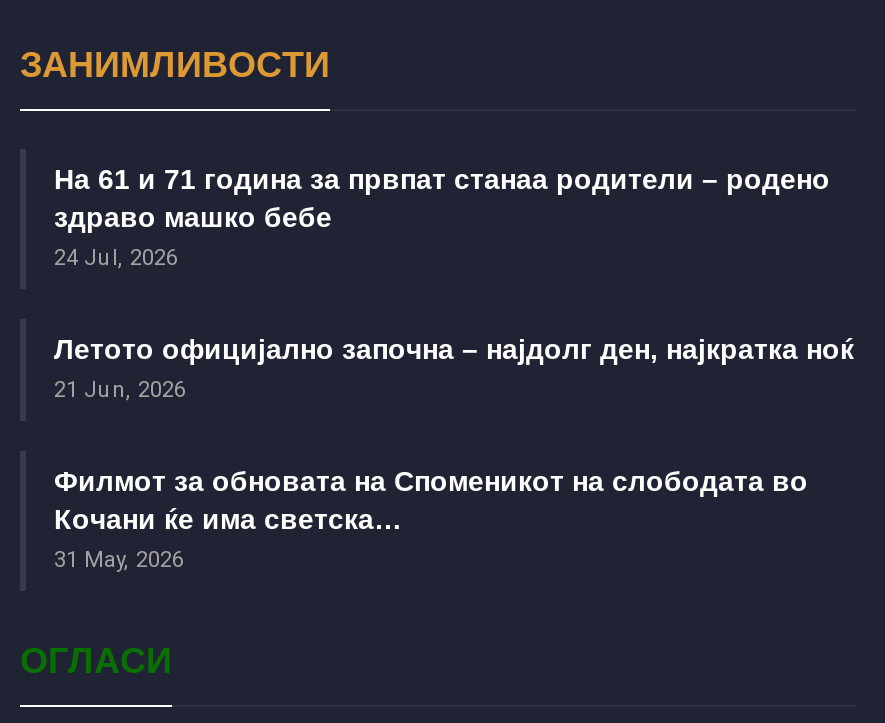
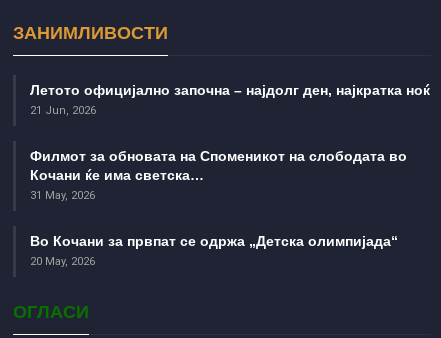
- На 61 и 71 година за првпат станаа родители – родено
- здраво машко бебе
- 24 Jul, 2026

moved up: Летото официјално започна – најдолг ден, најкратка ноќ | 21 Jun, 2026 | Филмот за обновата на Споменикот на слободата во | Кочани ќе има светска… | 31 May, 2026

+ Во Кочани за првпат се одржа „Детска олимпијада“
+ 20 May, 2026
